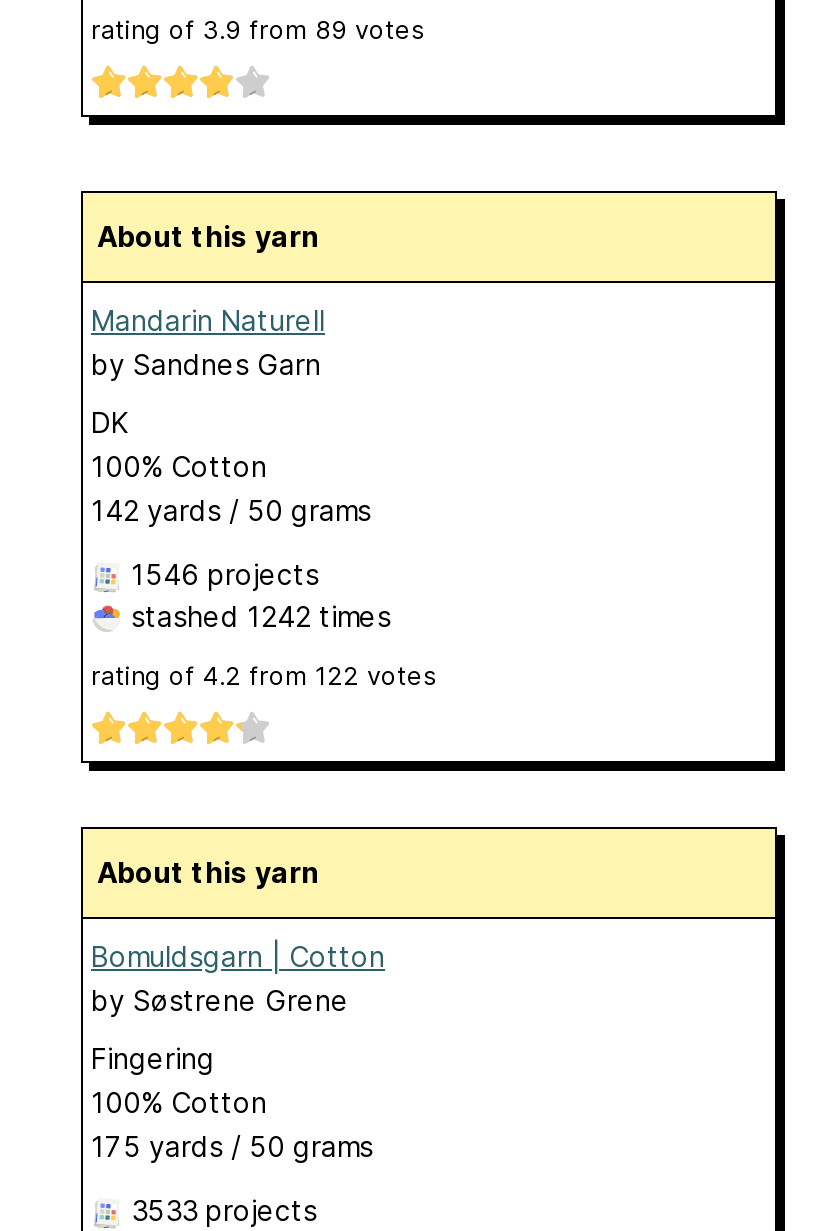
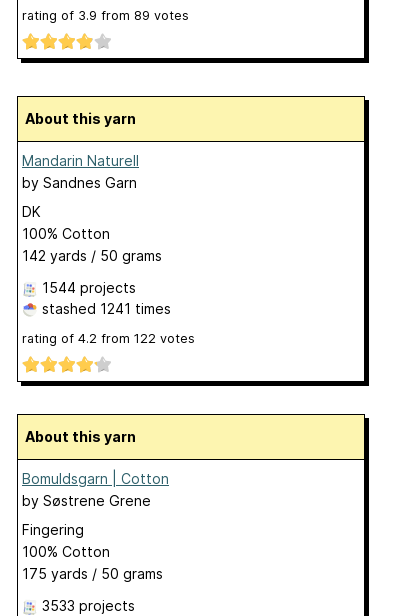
- 1546 projects
+ 1544 projects

- stashed 1242 times
+ stashed 1241 times
